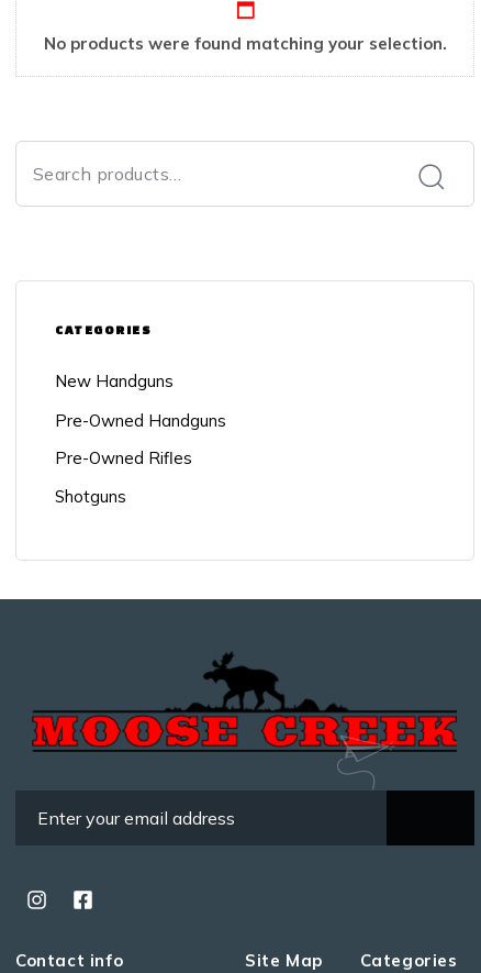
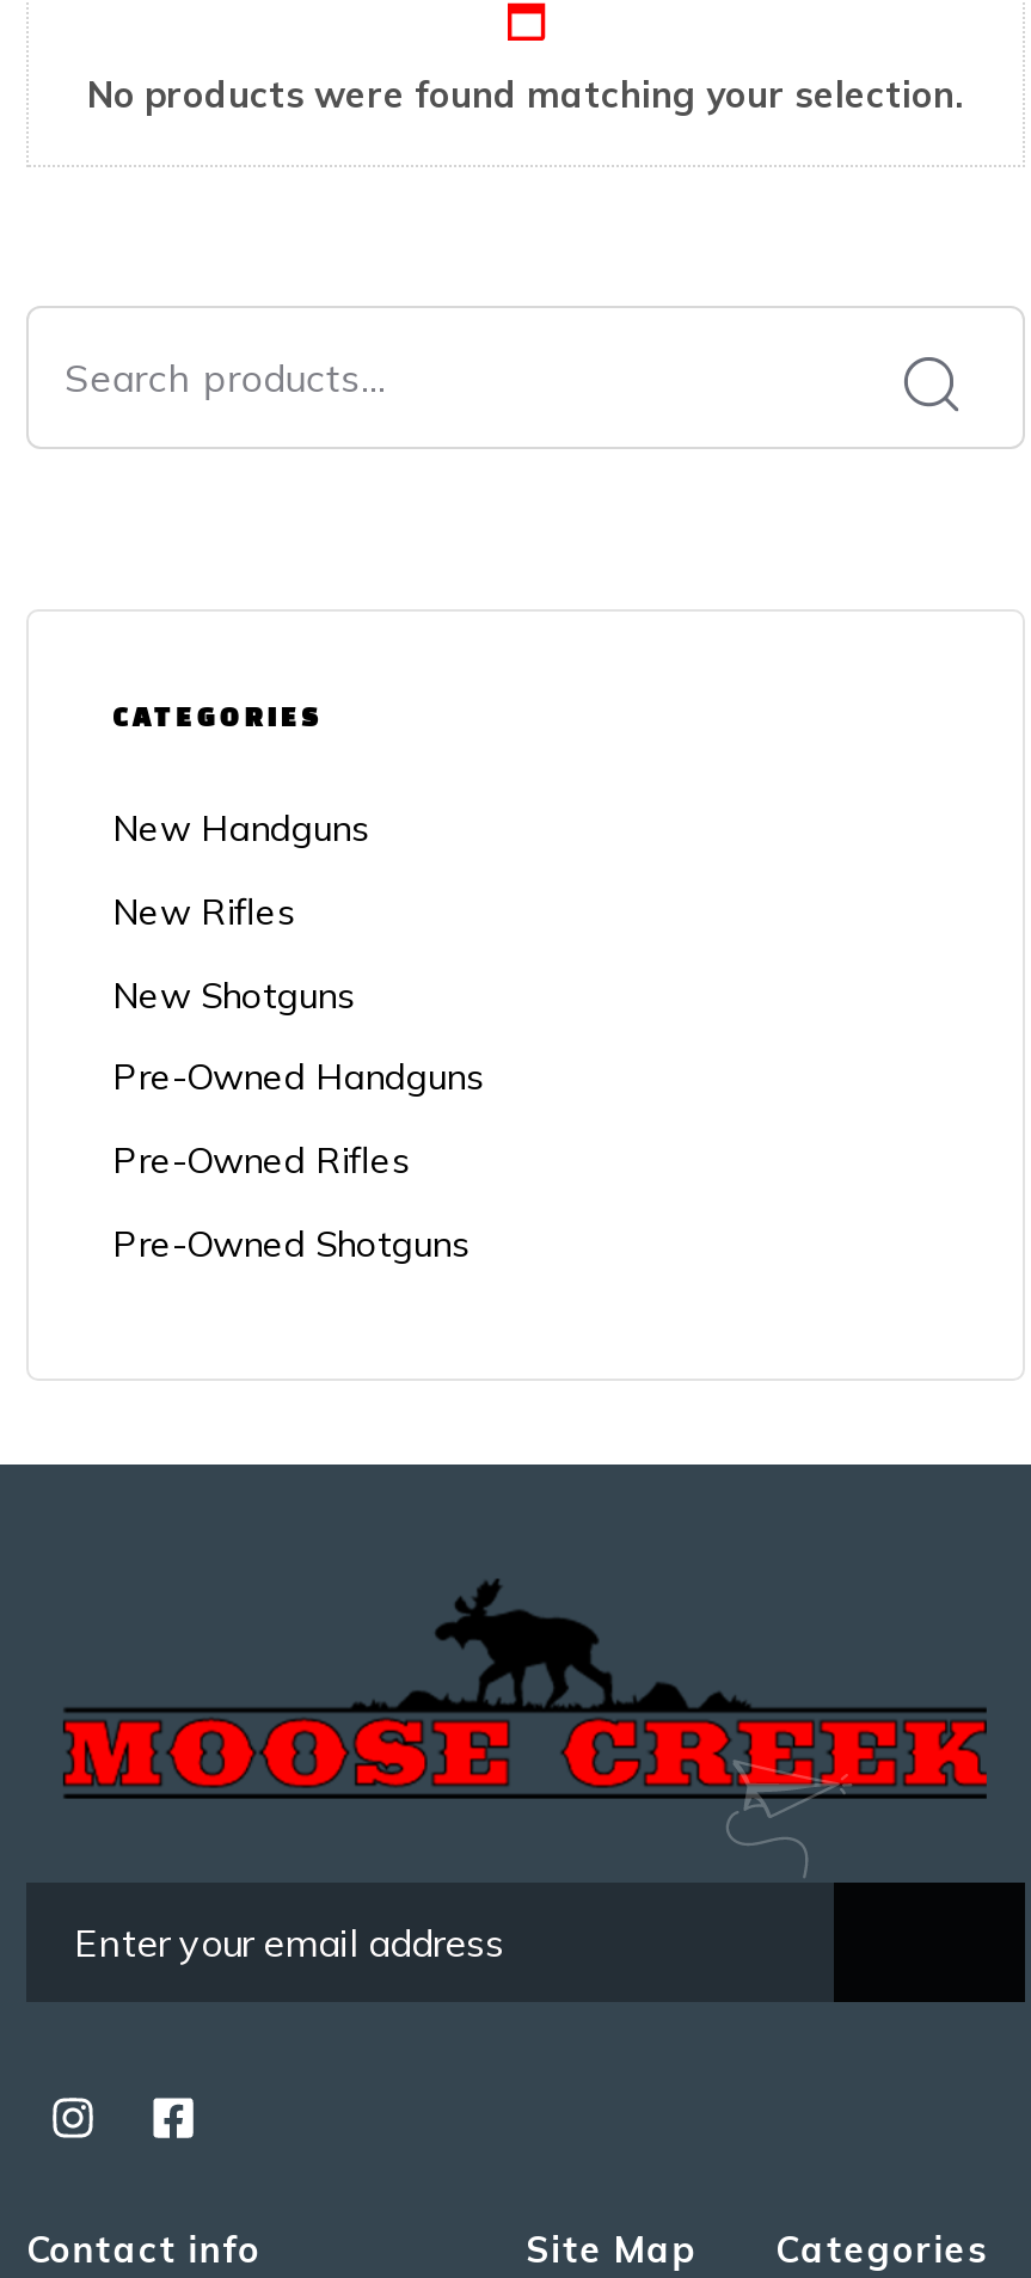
+ New Rifles
+ New Shotguns

- Shotguns
+ Pre-Owned Shotguns
